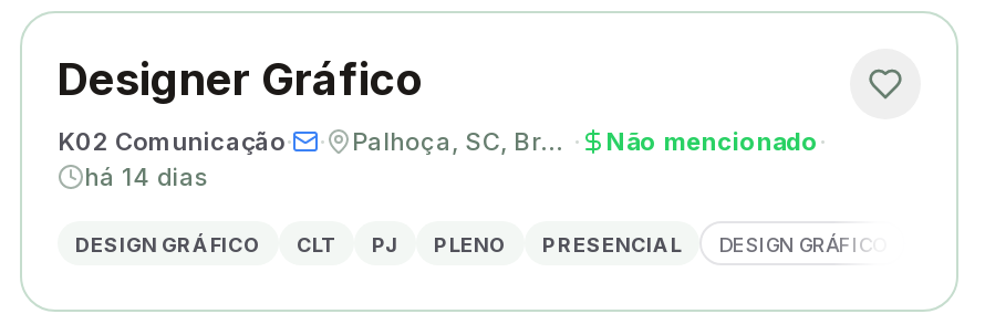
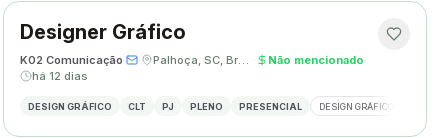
- há 14 dias
+ há 12 dias
